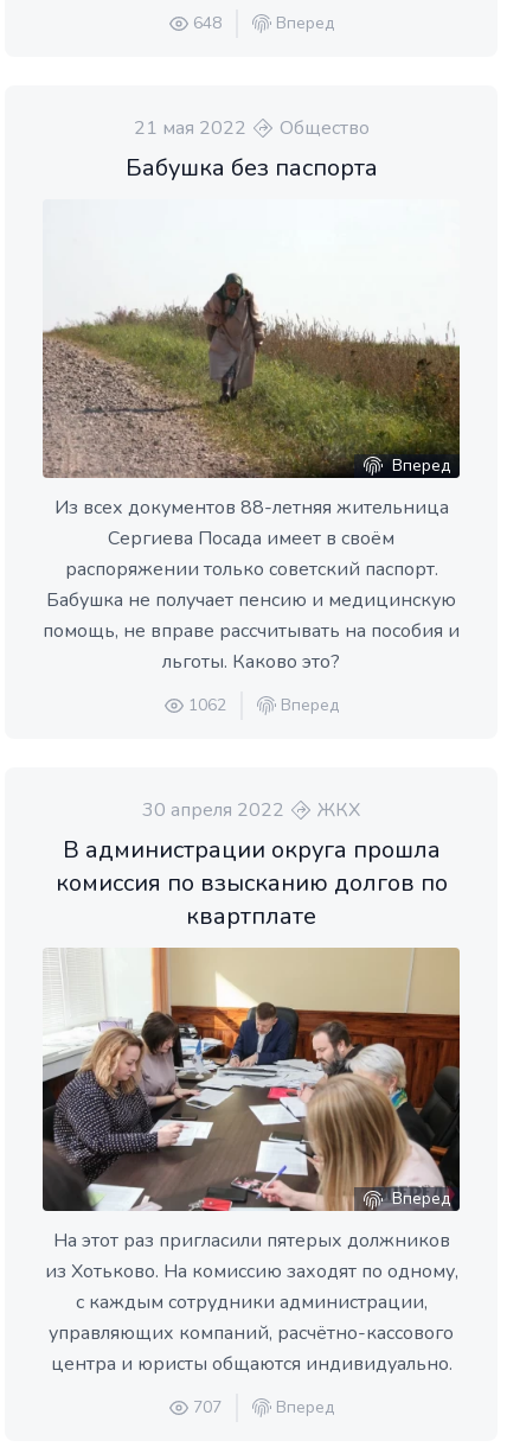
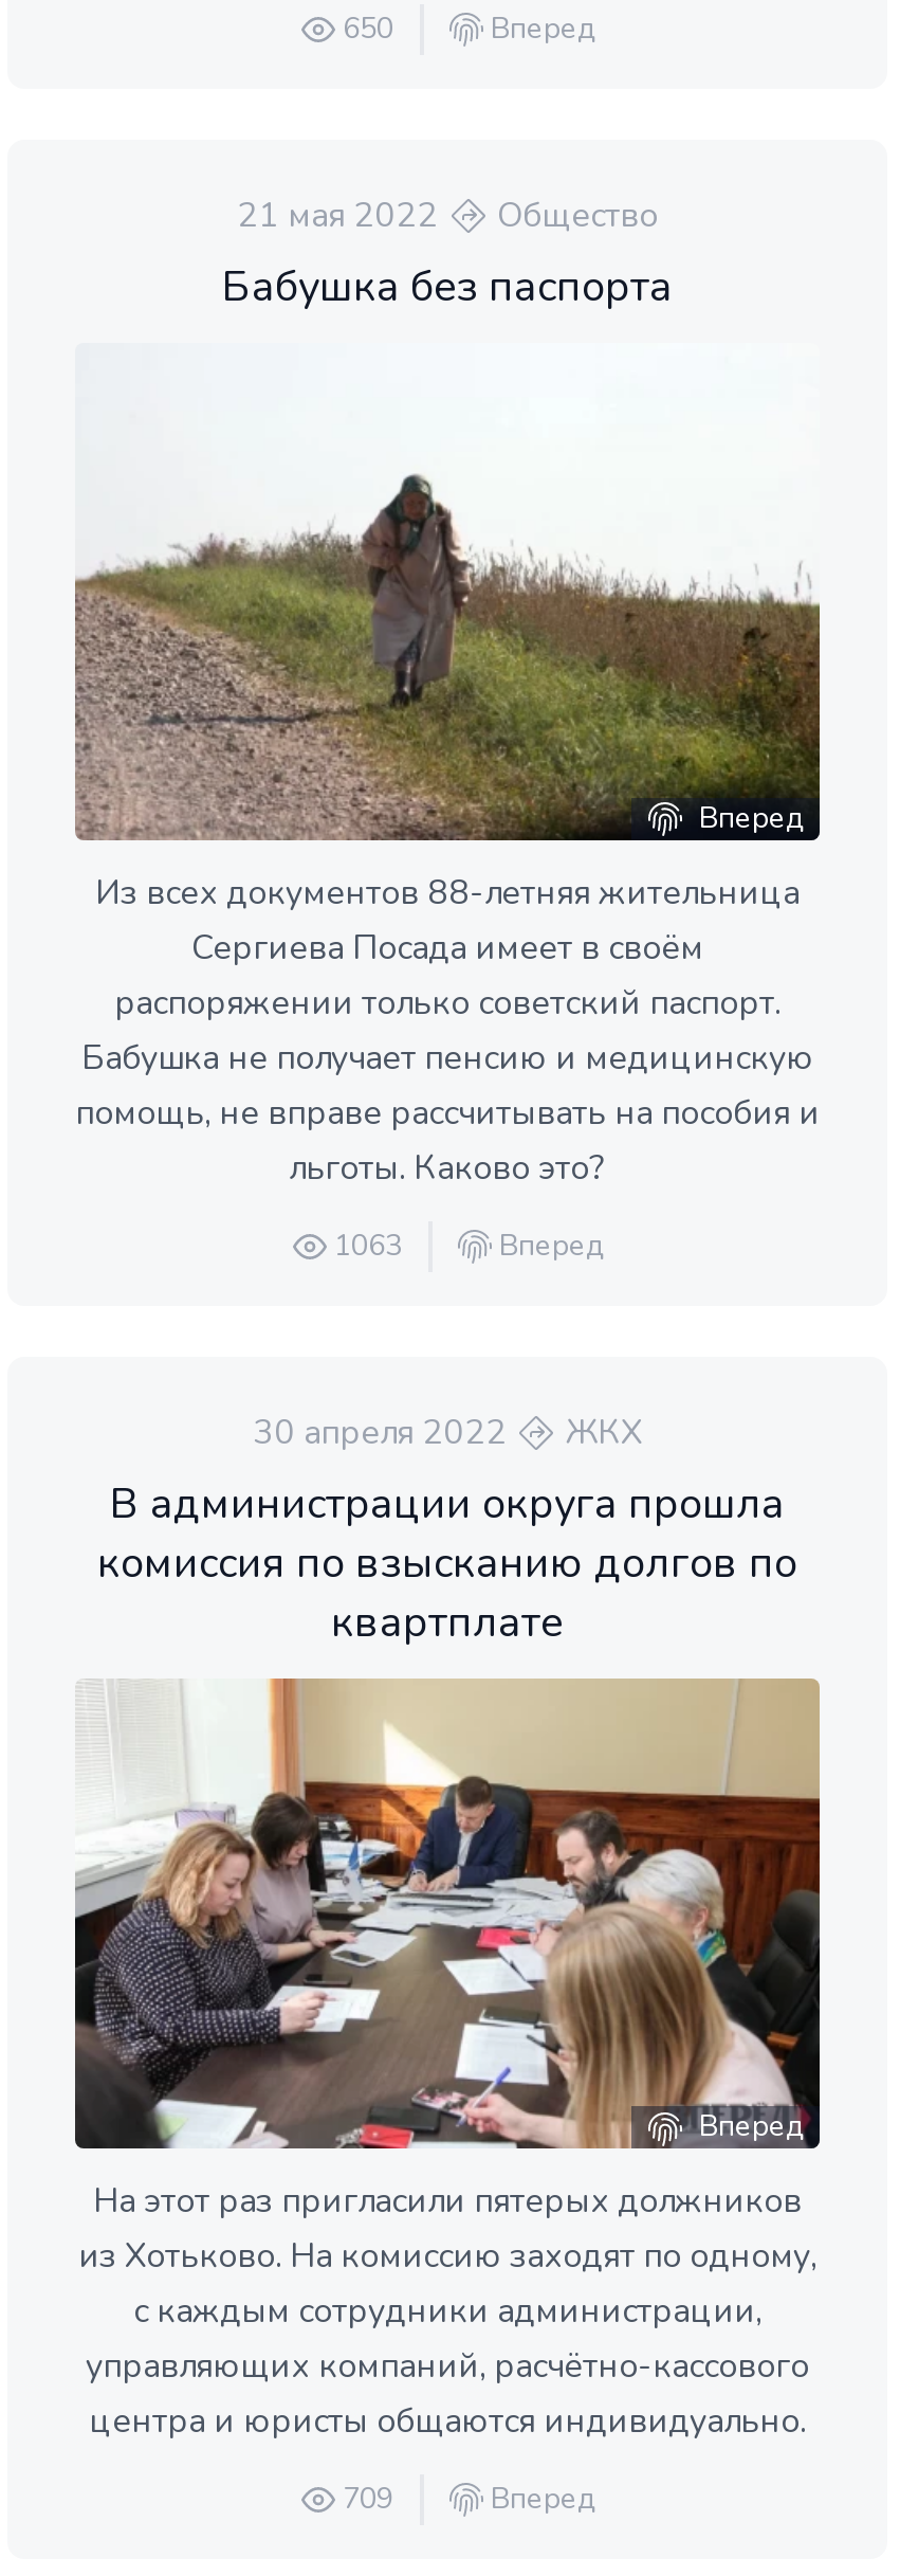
- 648
+ 650

- 1062
+ 1063

- 707
+ 709
